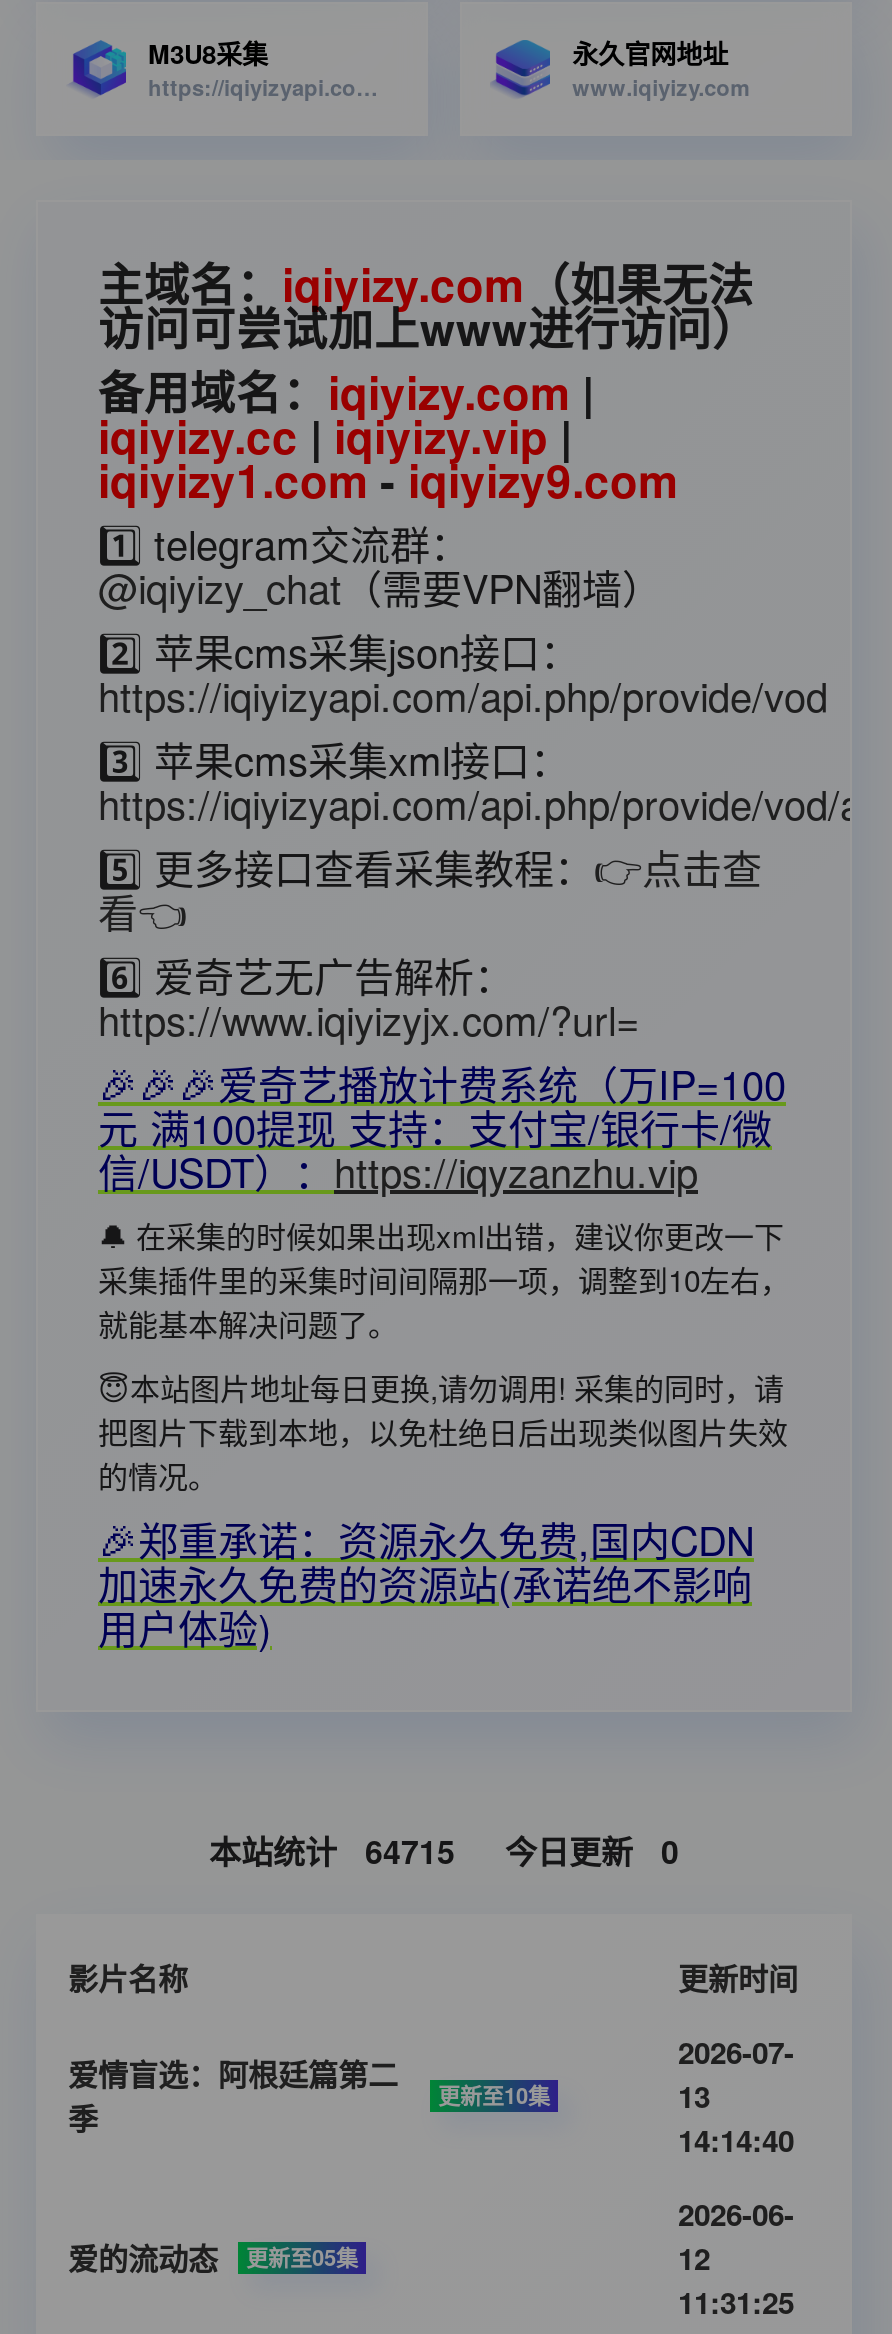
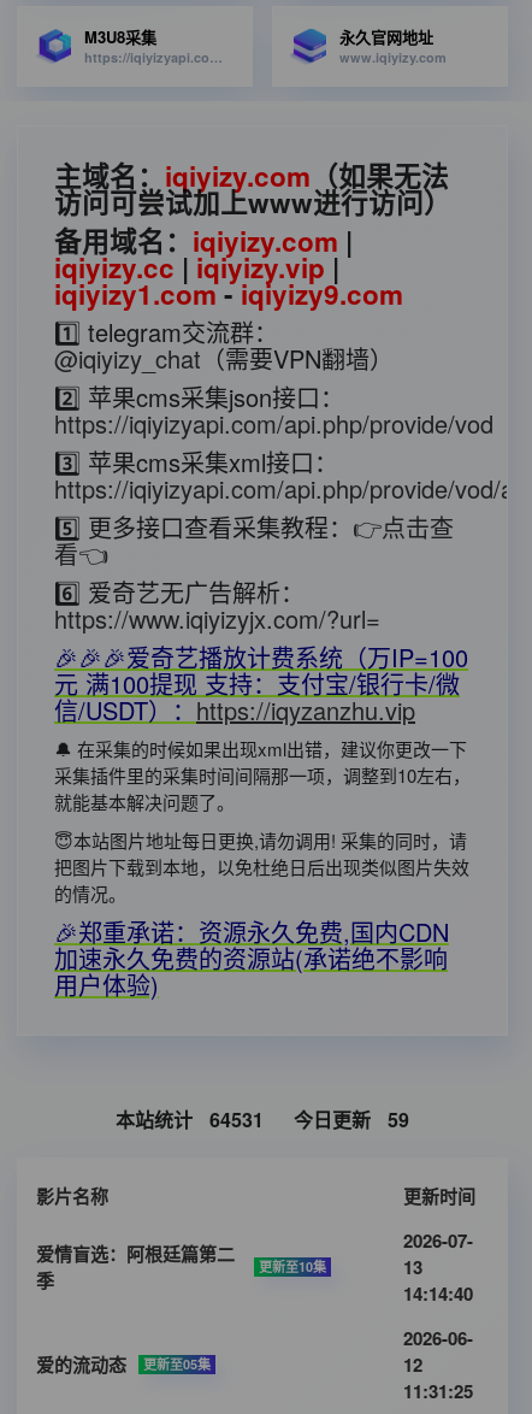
- 64715
+ 64531

- 0
+ 59
